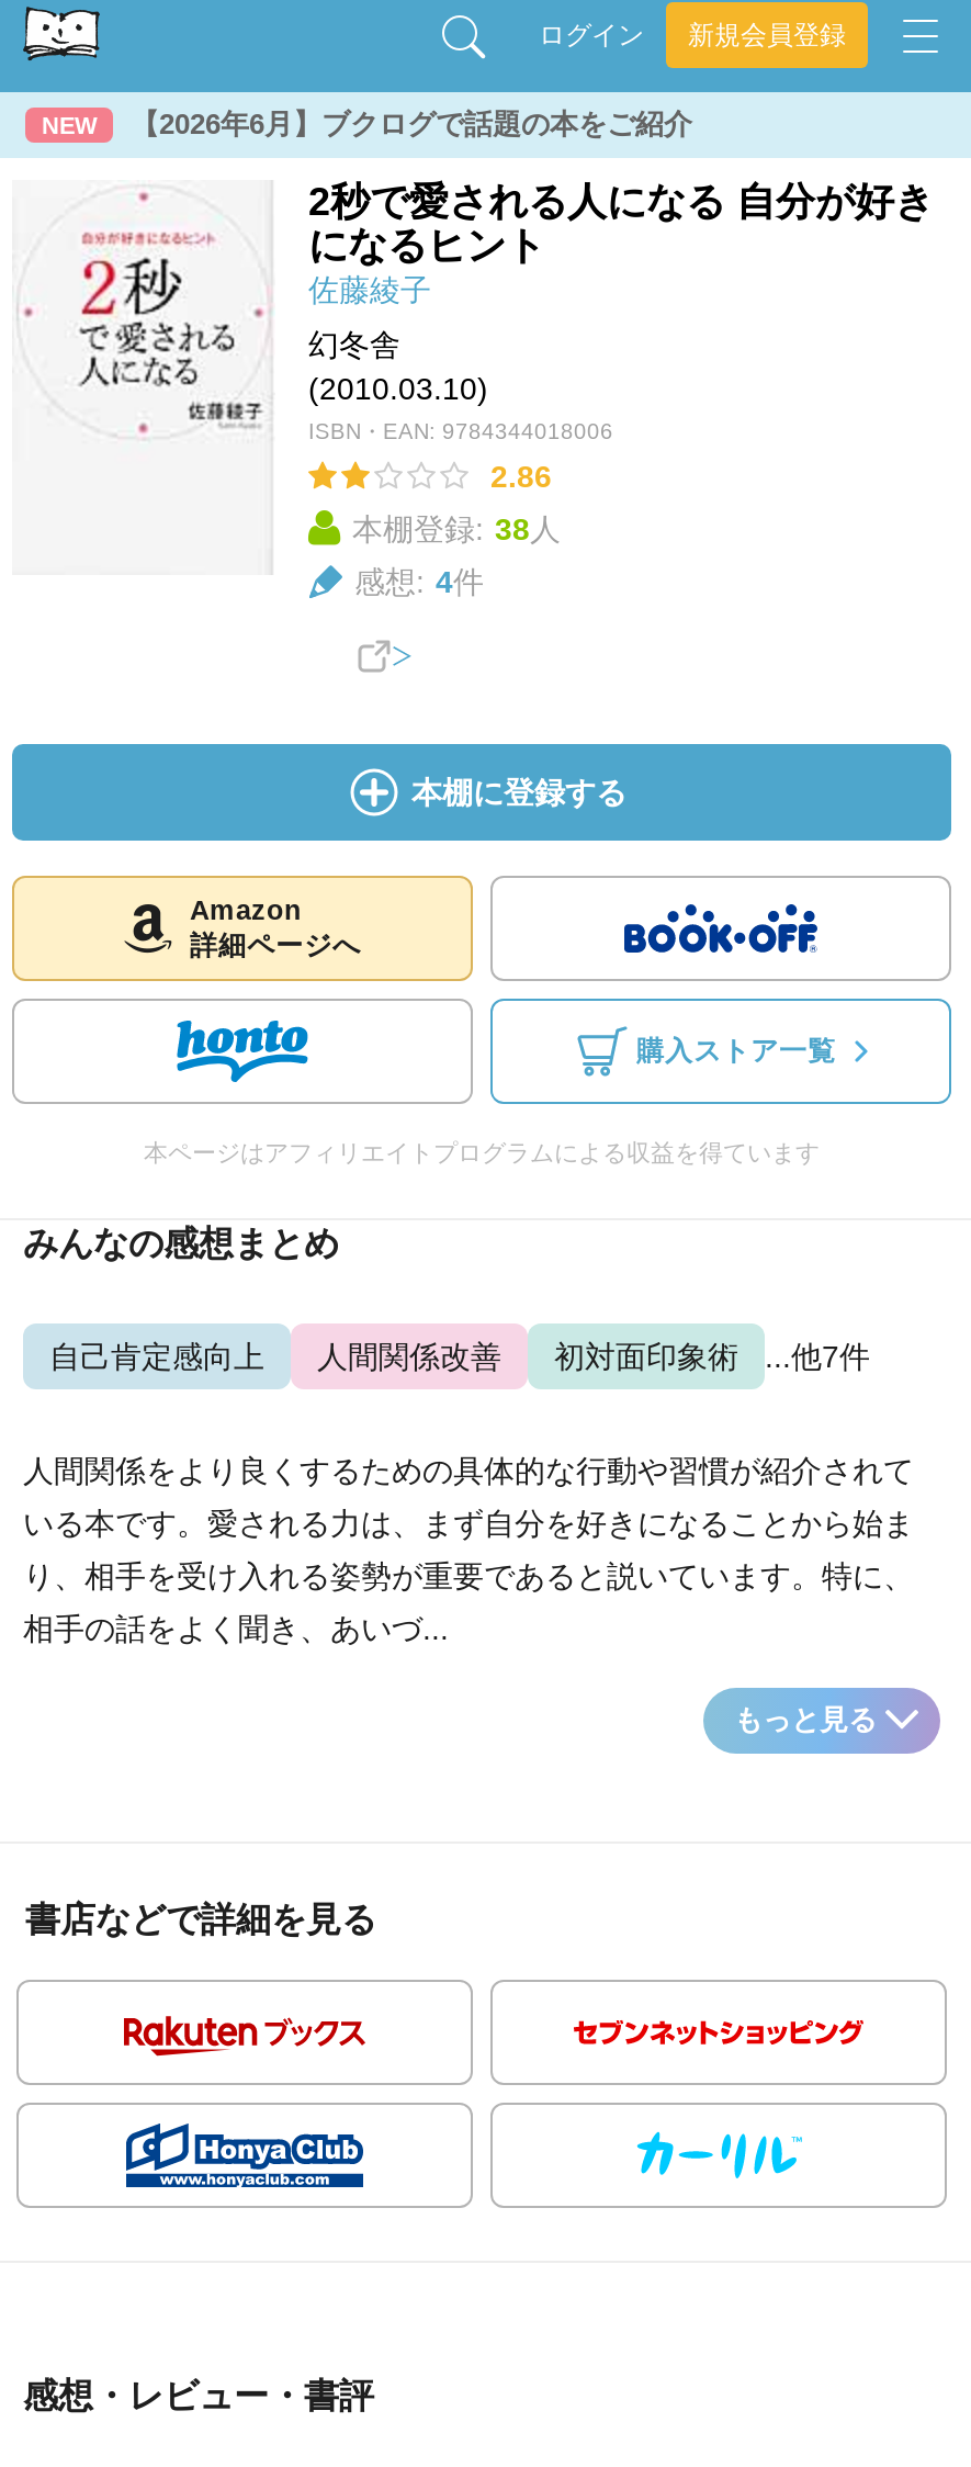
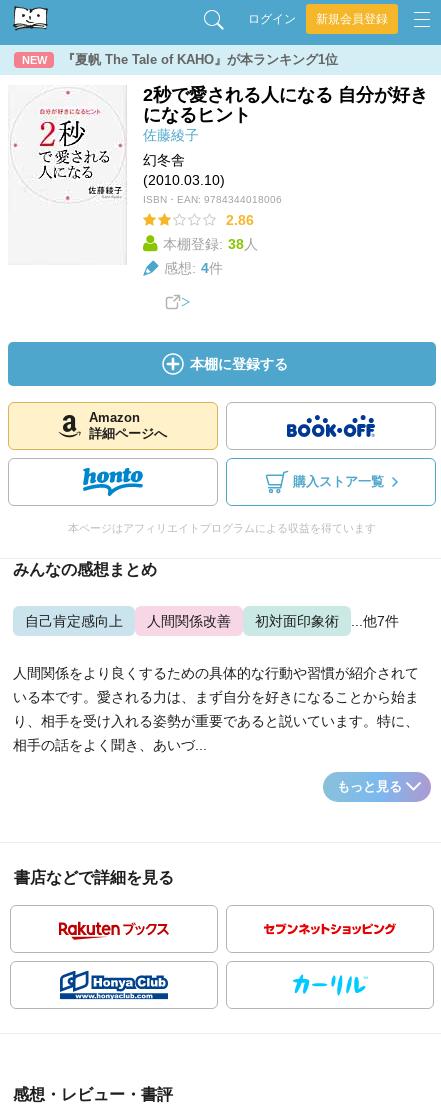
- 【2026年6月】ブクログで話題の本をご紹介
+ 『夏帆 The Tale of KAHO』が本ランキング1位
